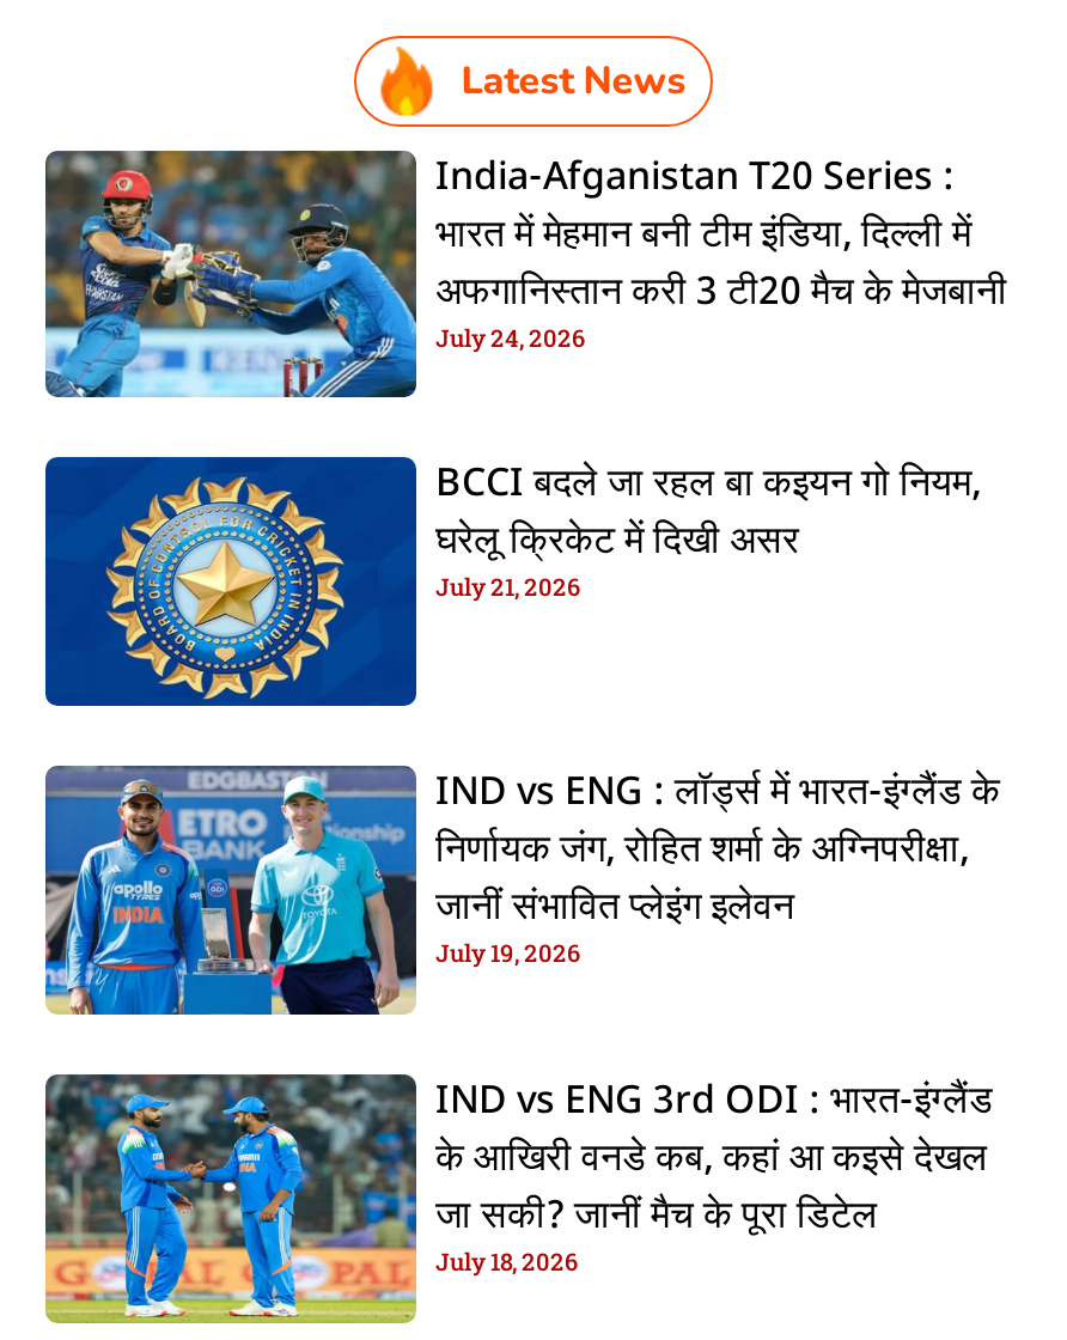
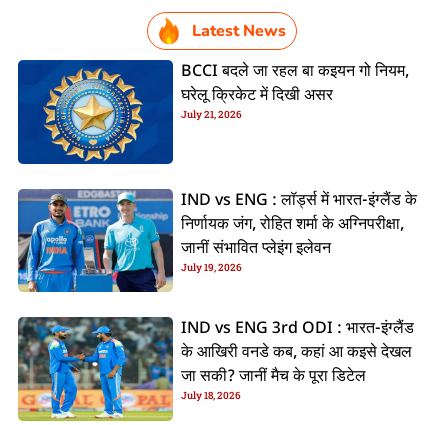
- [image]
- India-Afganistan T20 Series :
- भारत में मेहमान बनी टीम इंडिया, दिल्ली में
- अफगानिस्तान करी 3 टी20 मैच के मेजबानी
- July 24, 2026
